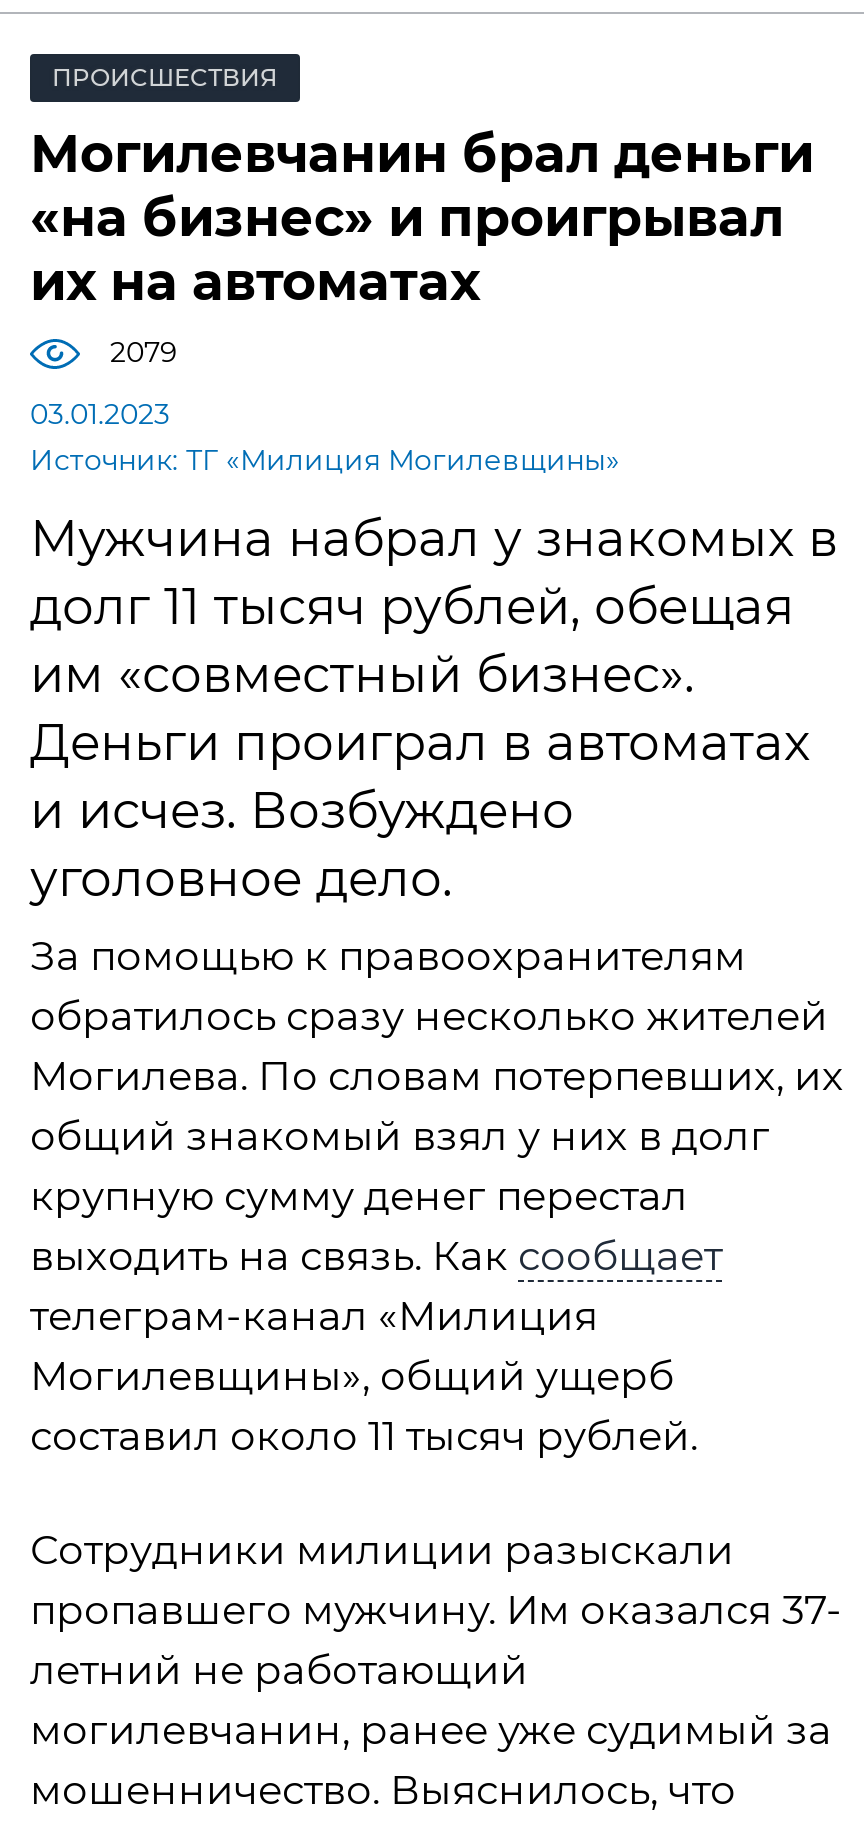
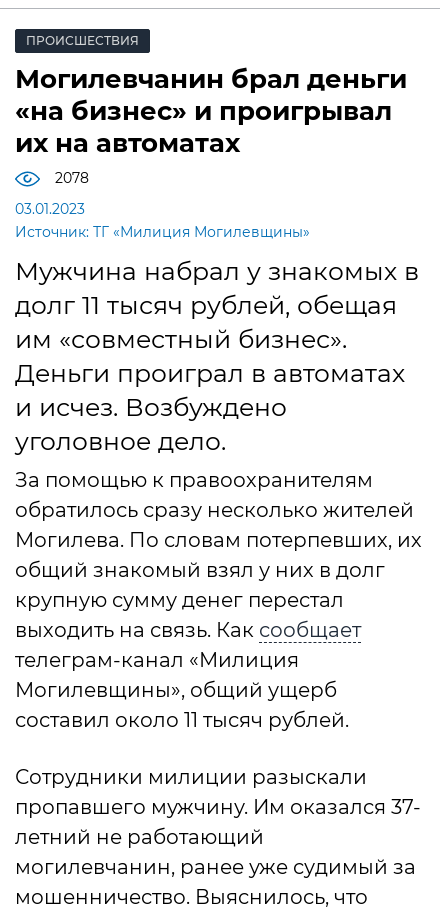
- 2079
+ 2078
